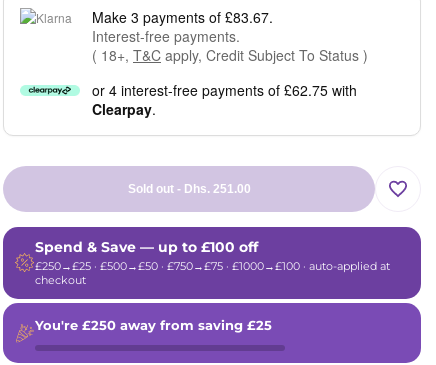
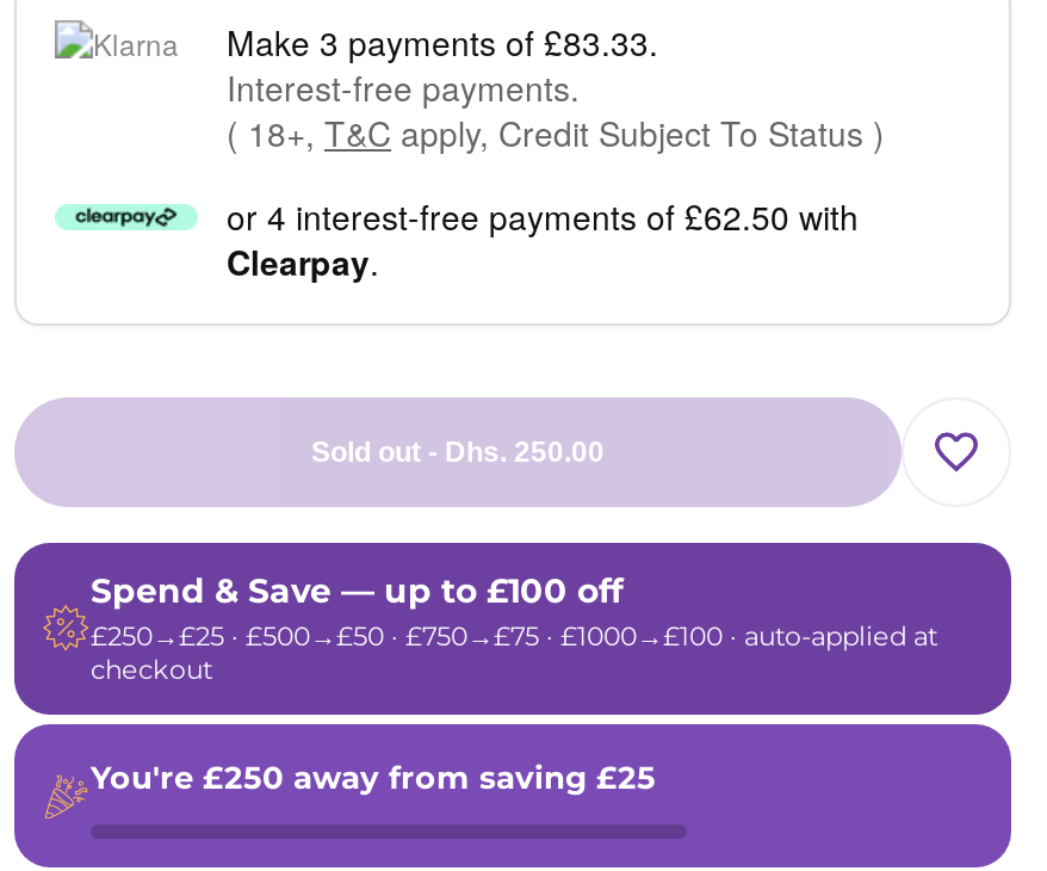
- Make 3 payments of £83.67.
+ Make 3 payments of £83.33.

- or 4 interest-free payments of £62.75 with
+ or 4 interest-free payments of £62.50 with

- Sold out - Dhs. 251.00
+ Sold out - Dhs. 250.00
